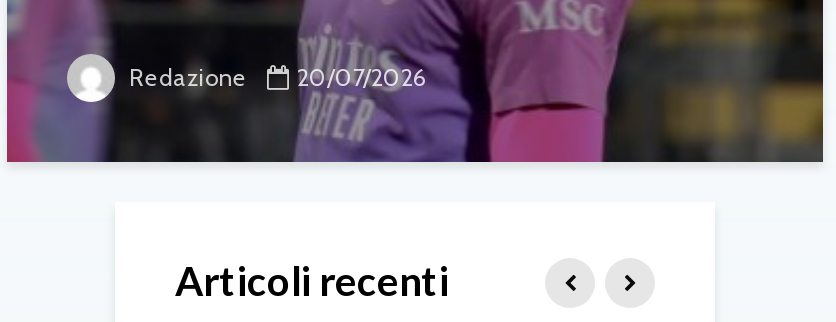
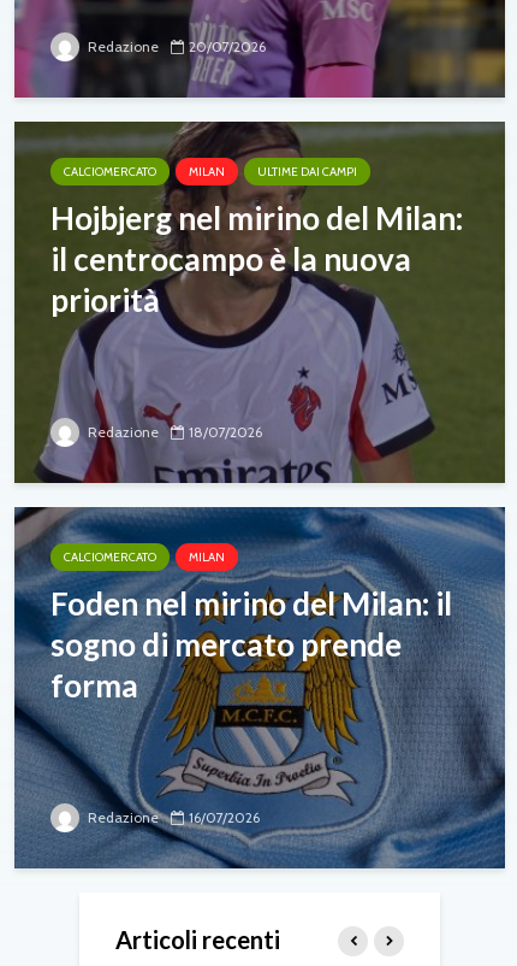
+ [image]
+ CALCIOMERCATO
+ MILAN
+ ULTIME DAI CAMPI
+ Hojbjerg nel mirino del Milan:
+ il centrocampo è la nuova
+ priorità

+ [image]
+ CALCIOMERCATO
+ MILAN
+ Foden nel mirino del Milan: il
+ sogno di mercato prende
+ forma

+ Redazione
+ 18/07/2026

+ Redazione
+ 16/07/2026
